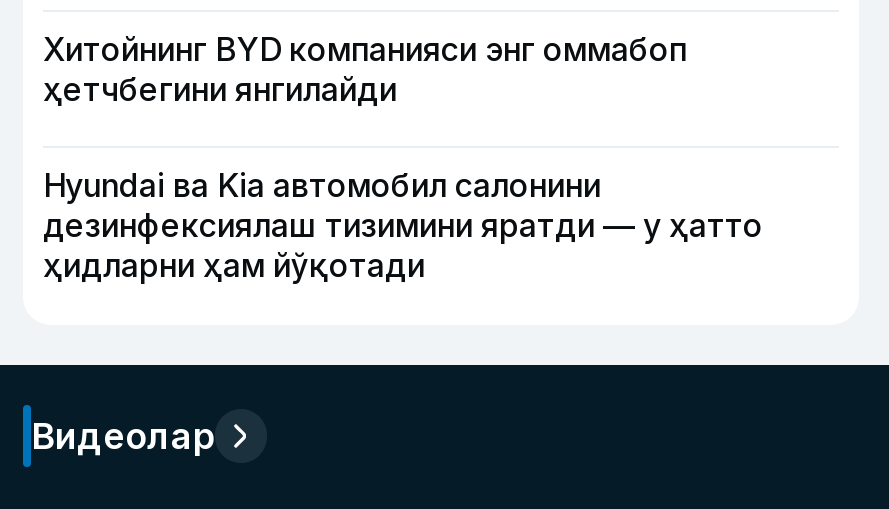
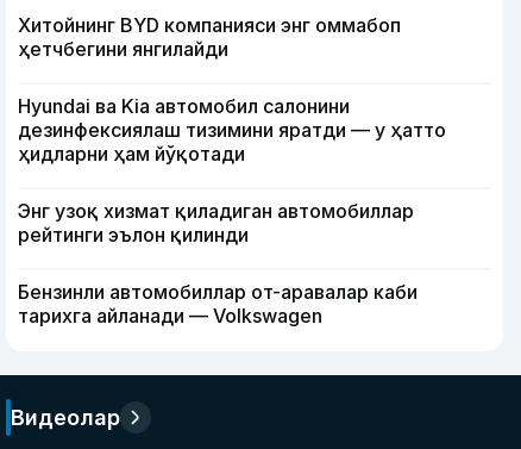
+ Энг узоқ хизмат қиладиган автомобиллар
+ рейтинги эълон қилинди
+ Бензинли автомобиллар от-аравалар каби
+ тарихга айланади — Volkswagen
